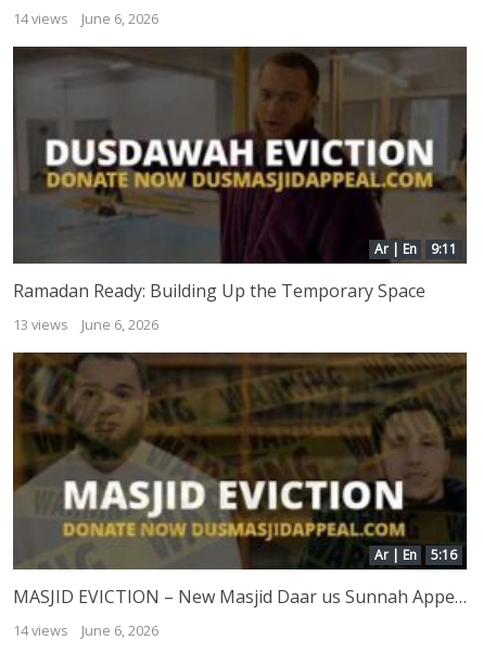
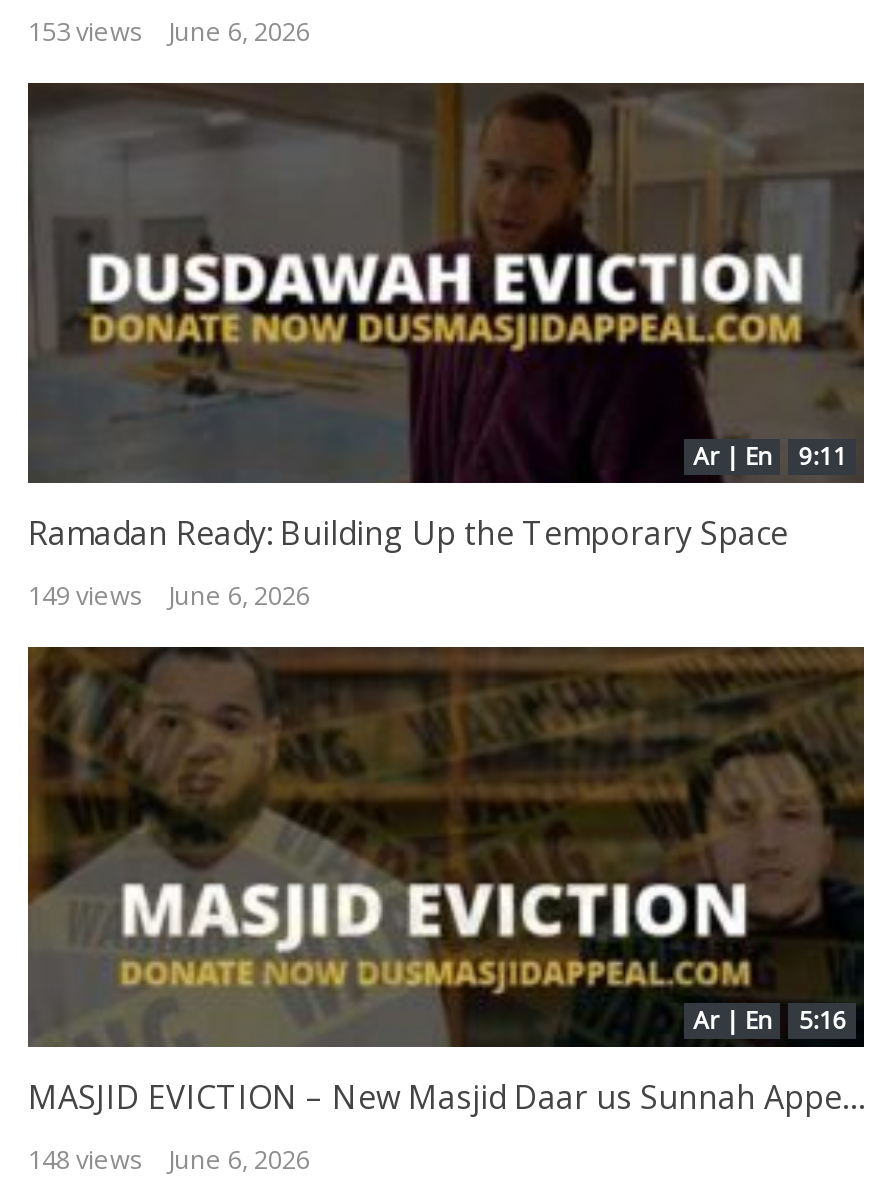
- 14 views June 6, 2026
+ 153 views June 6, 2026

- 13 views June 6, 2026
+ 149 views June 6, 2026

- 14 views June 6, 2026
+ 148 views June 6, 2026
